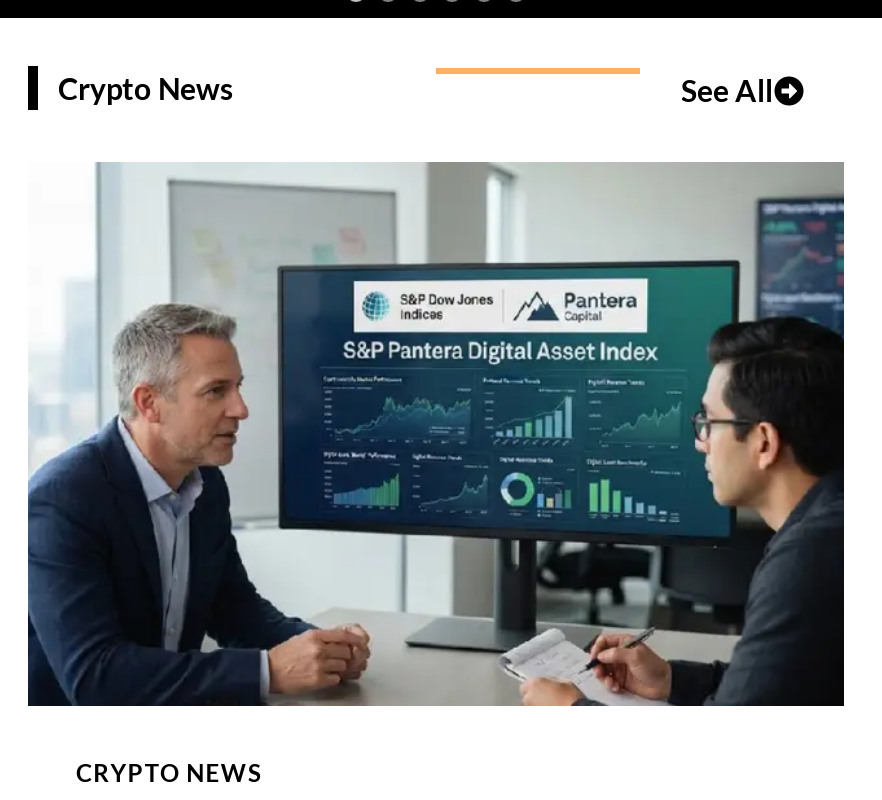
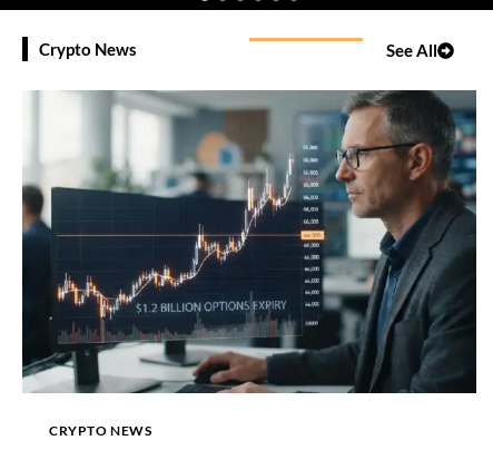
- [image]
+ [image]
